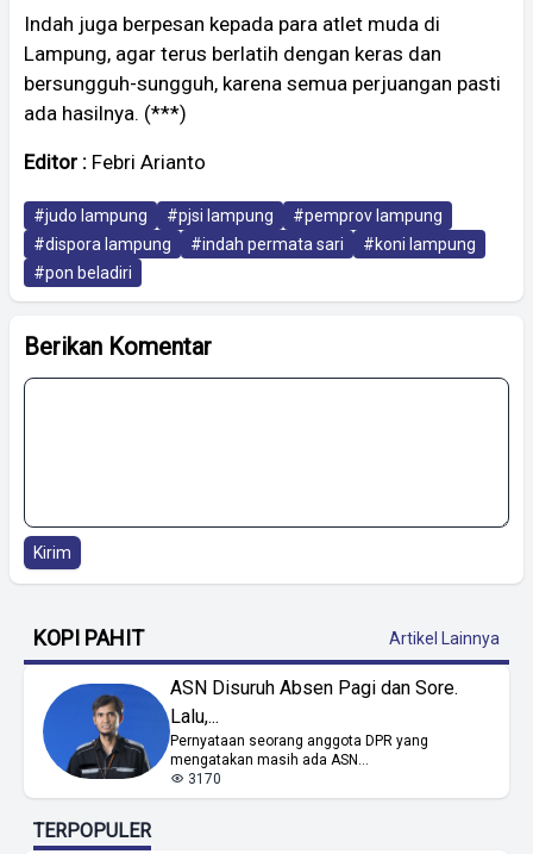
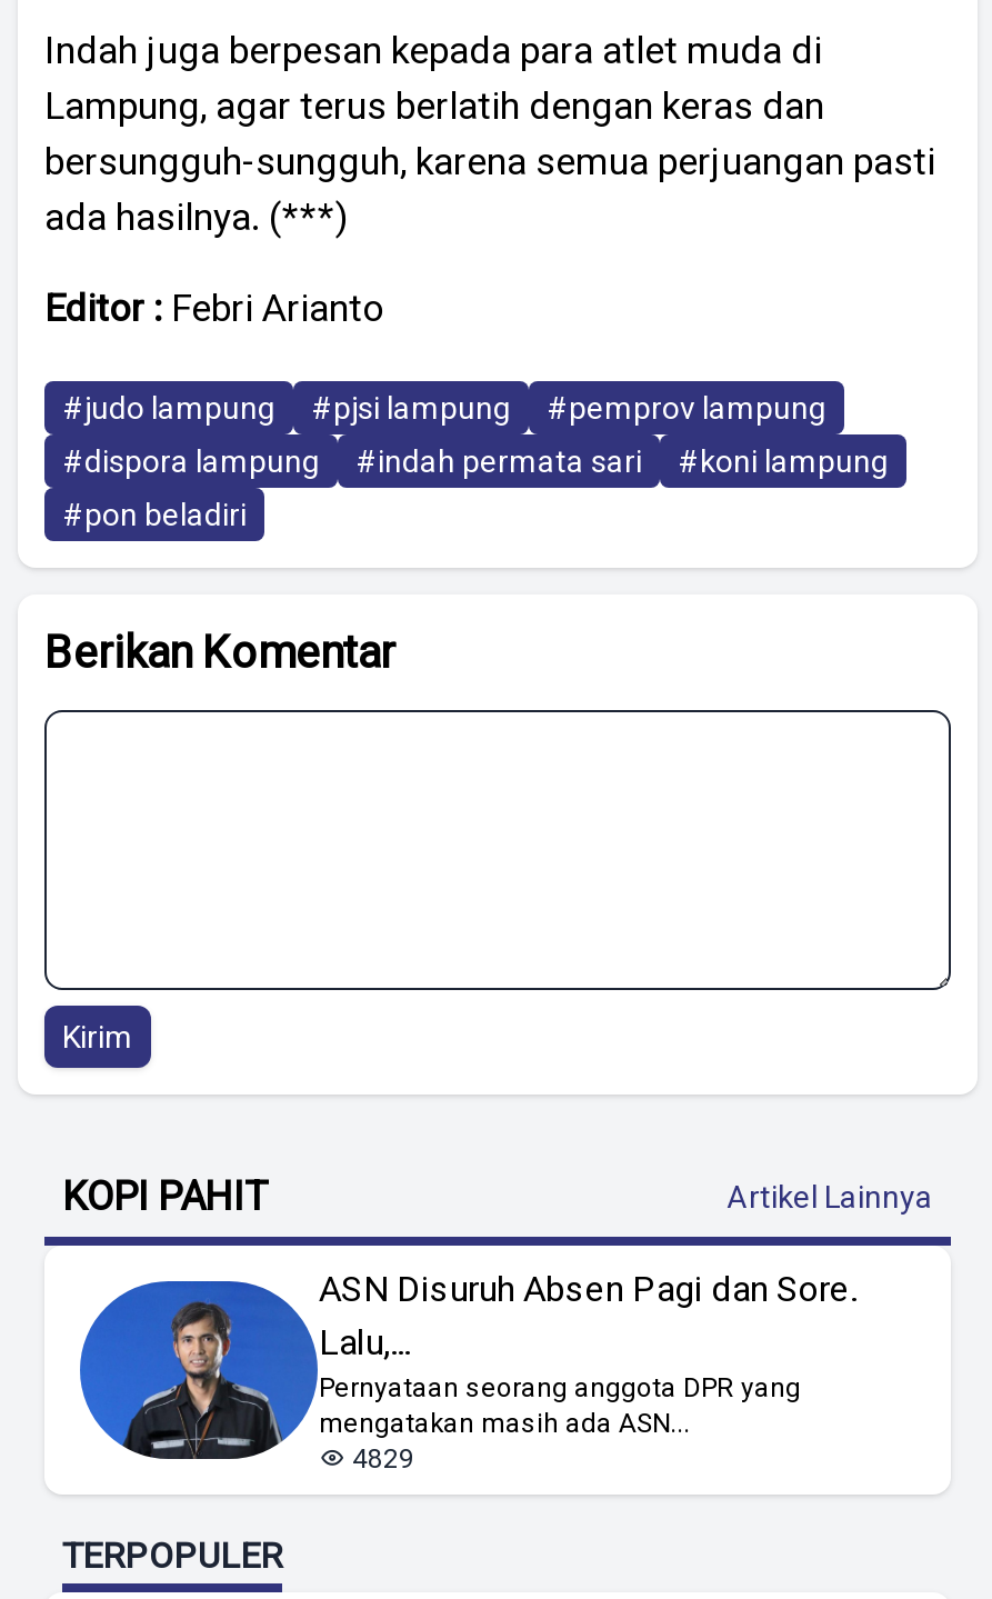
- 3170
+ 4829
